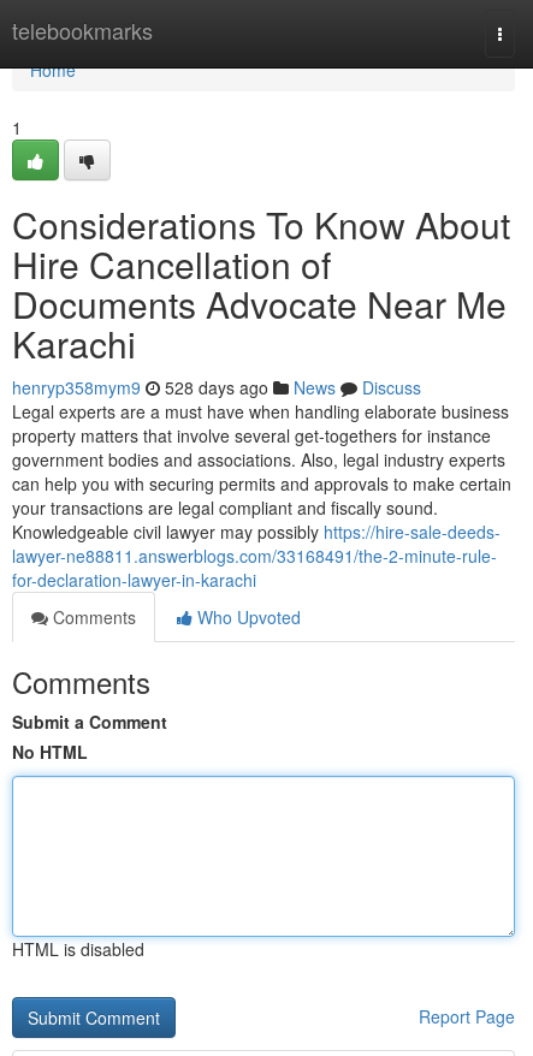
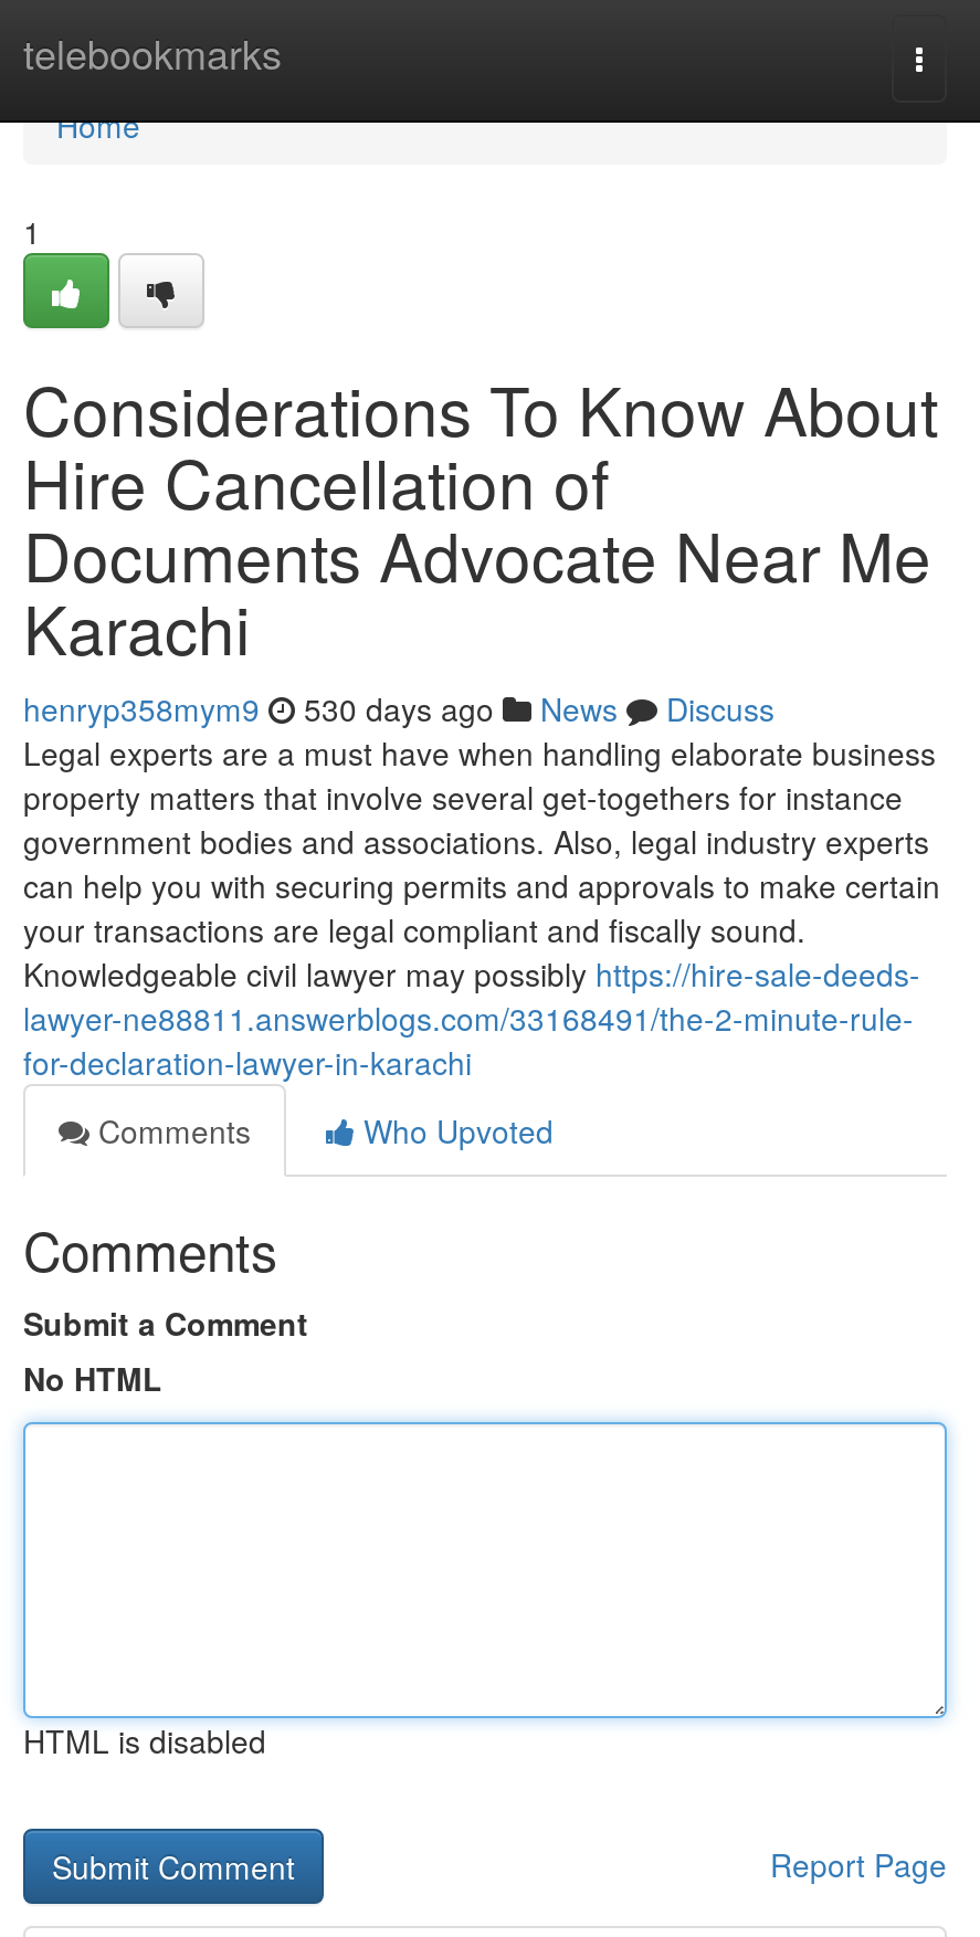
- henryp358mym9 528 days ago News Discuss
+ henryp358mym9 530 days ago News Discuss
